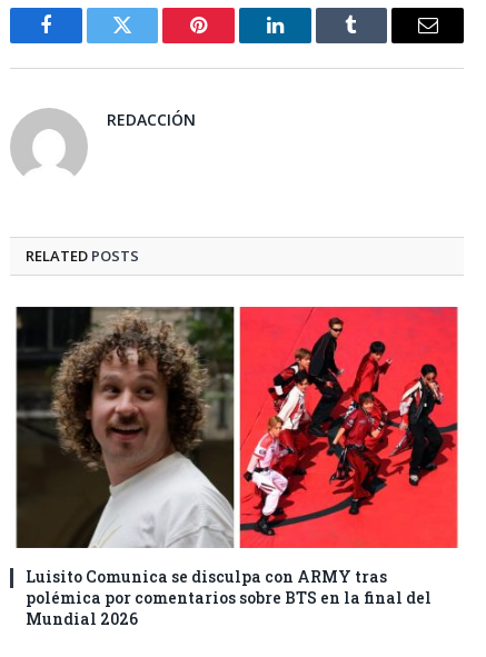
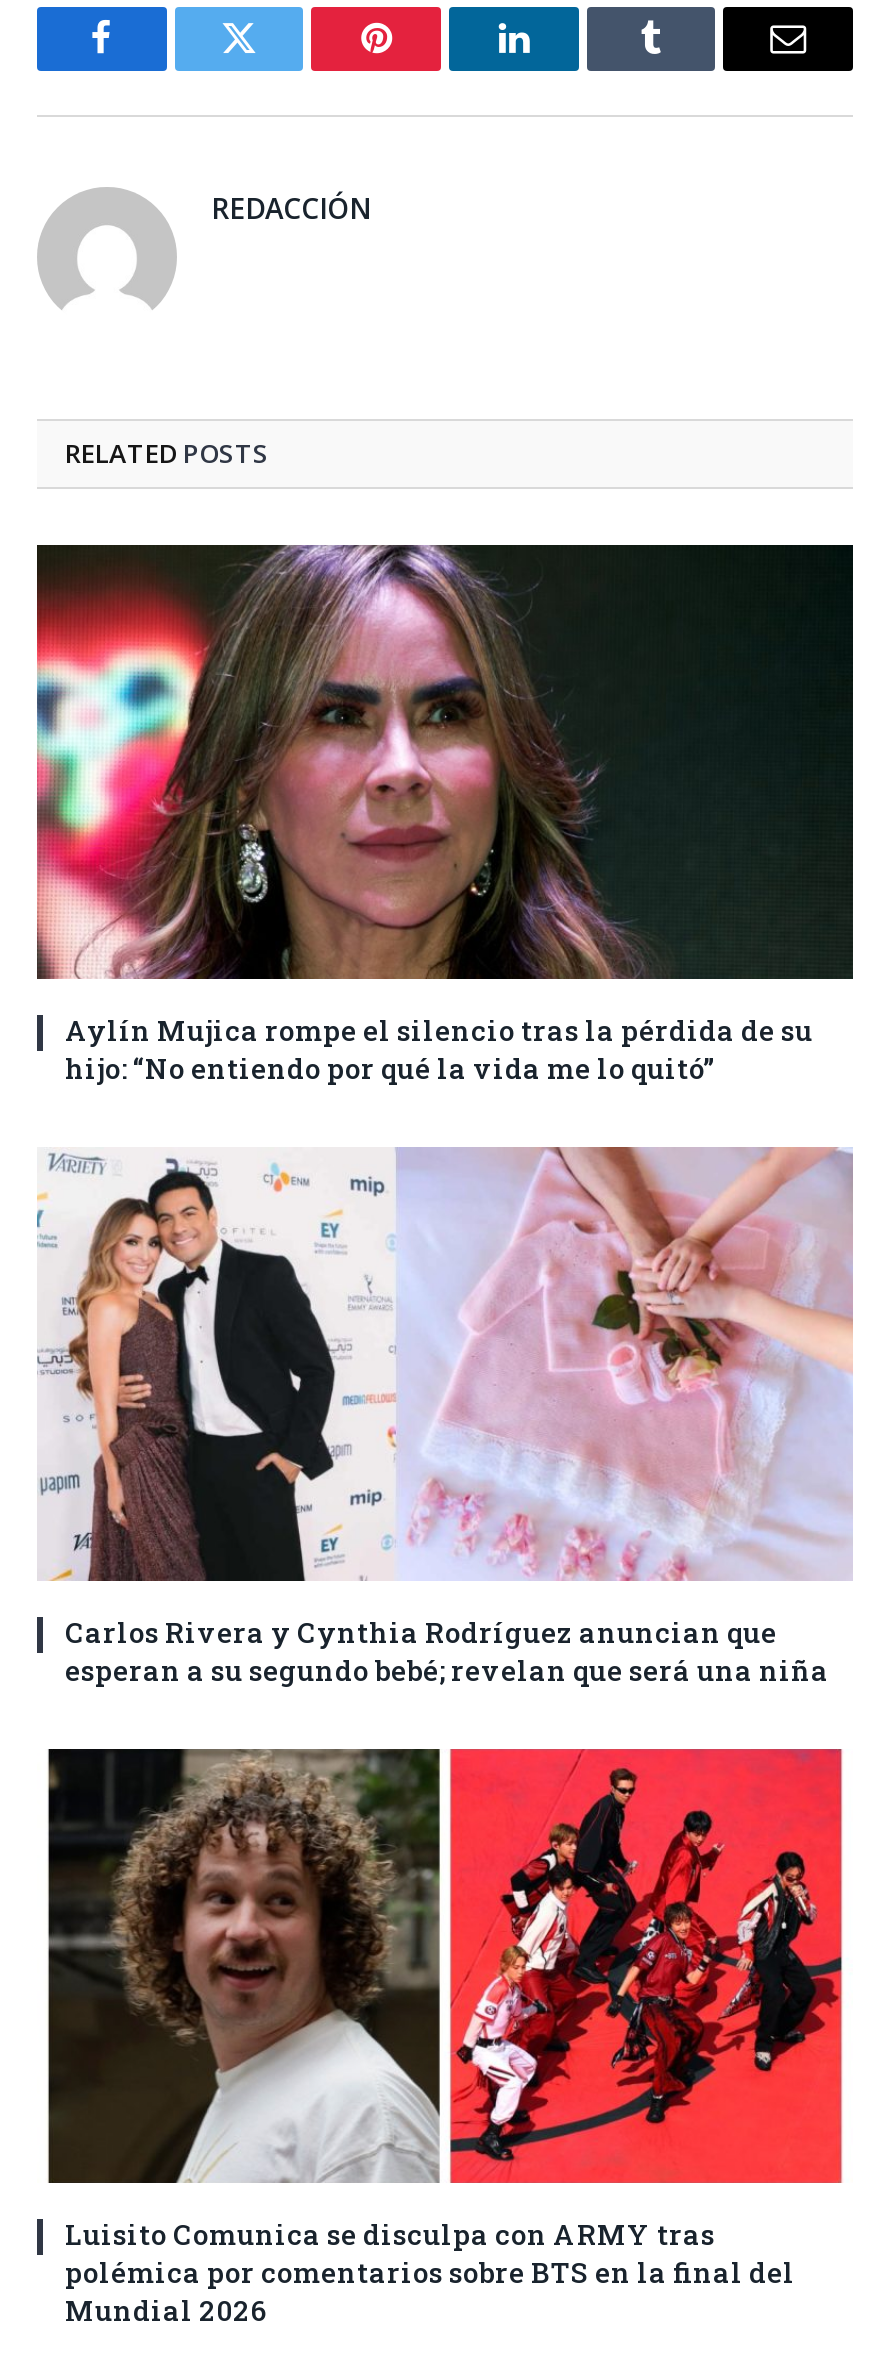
+ [image]
+ Aylín Mujica rompe el silencio tras la pérdida de su
+ hijo: “No entiendo por qué la vida me lo quitó”

+ [image]
+ Carlos Rivera y Cynthia Rodríguez anuncian que
+ esperan a su segundo bebé; revelan que será una niña
